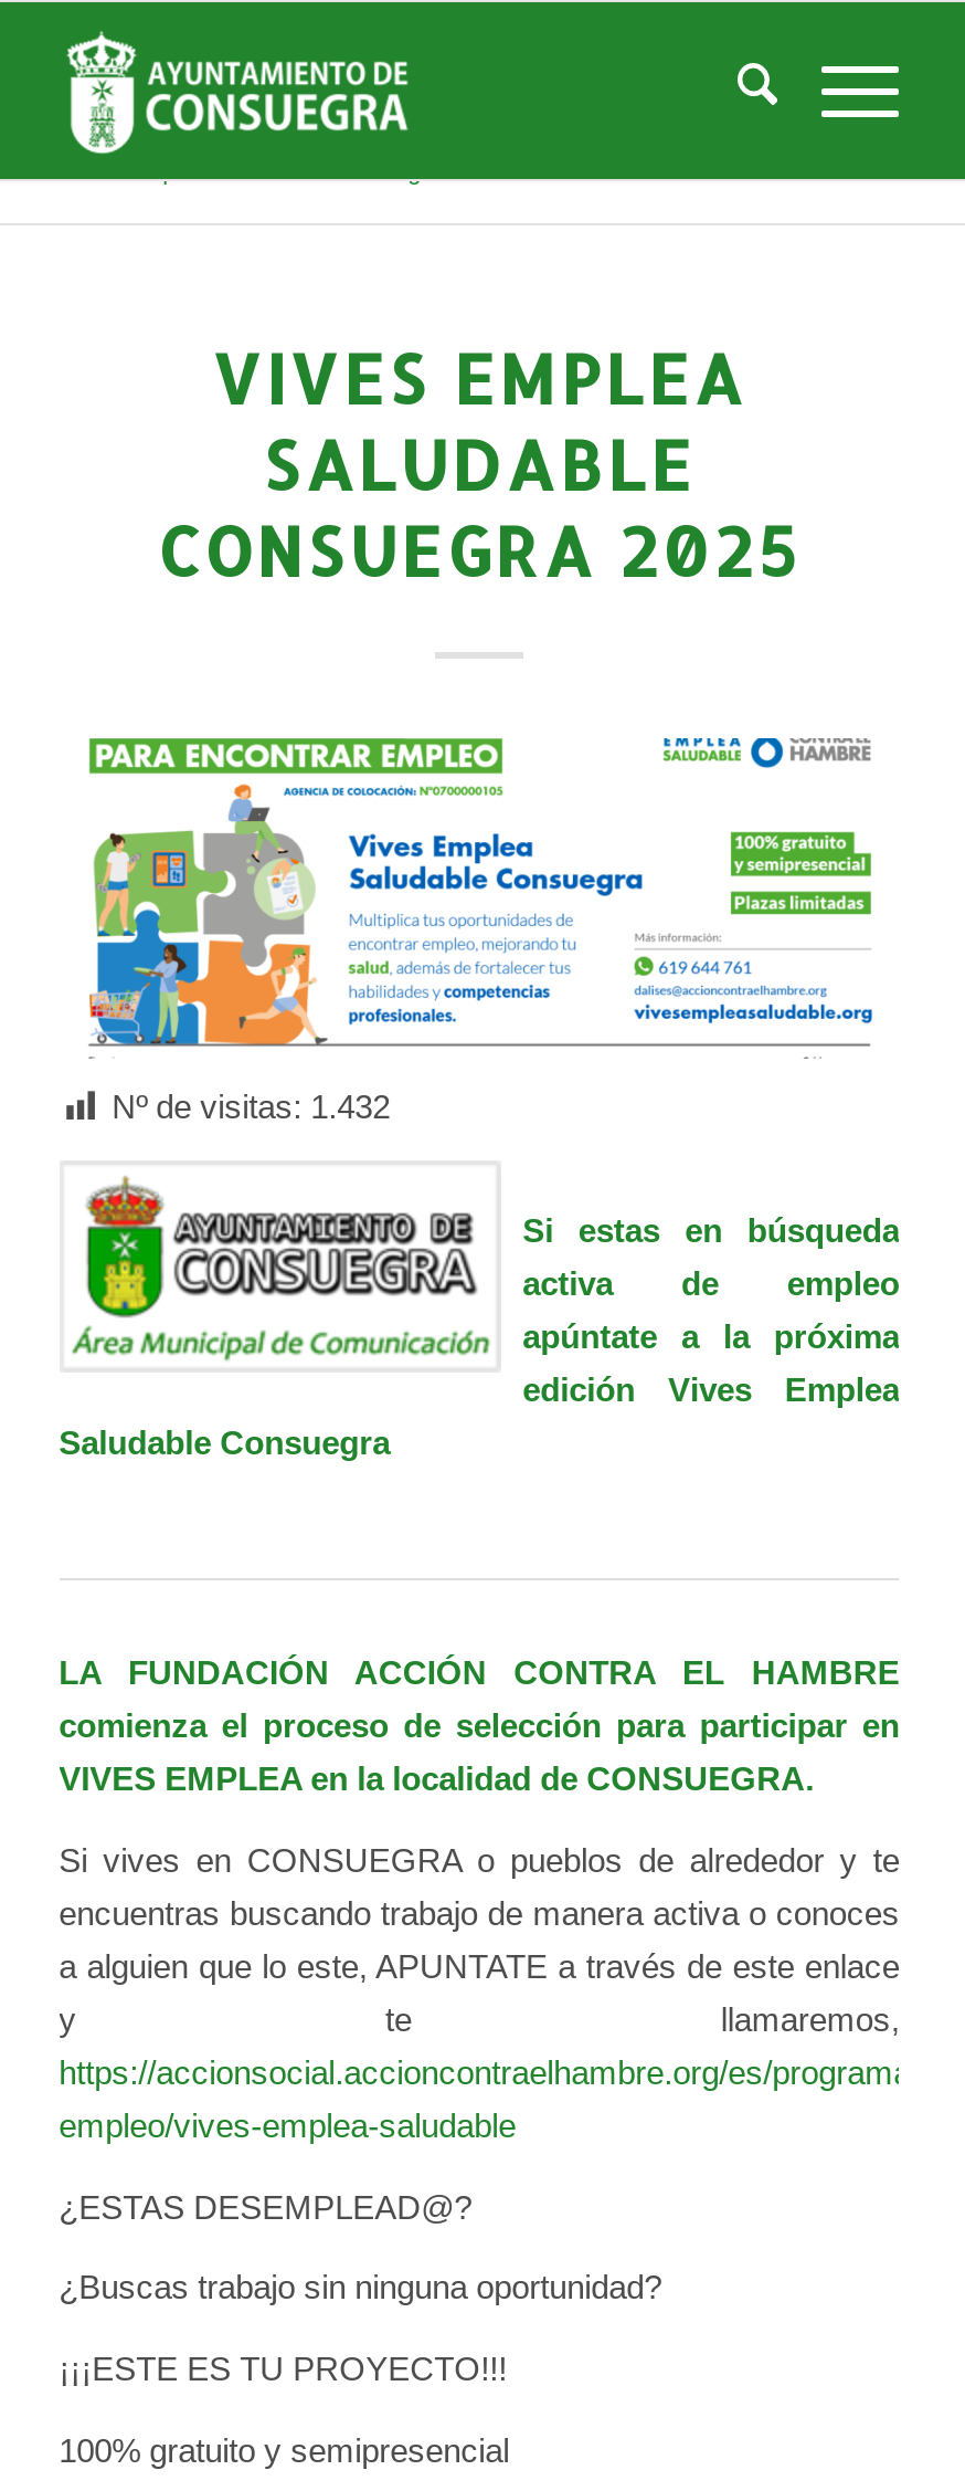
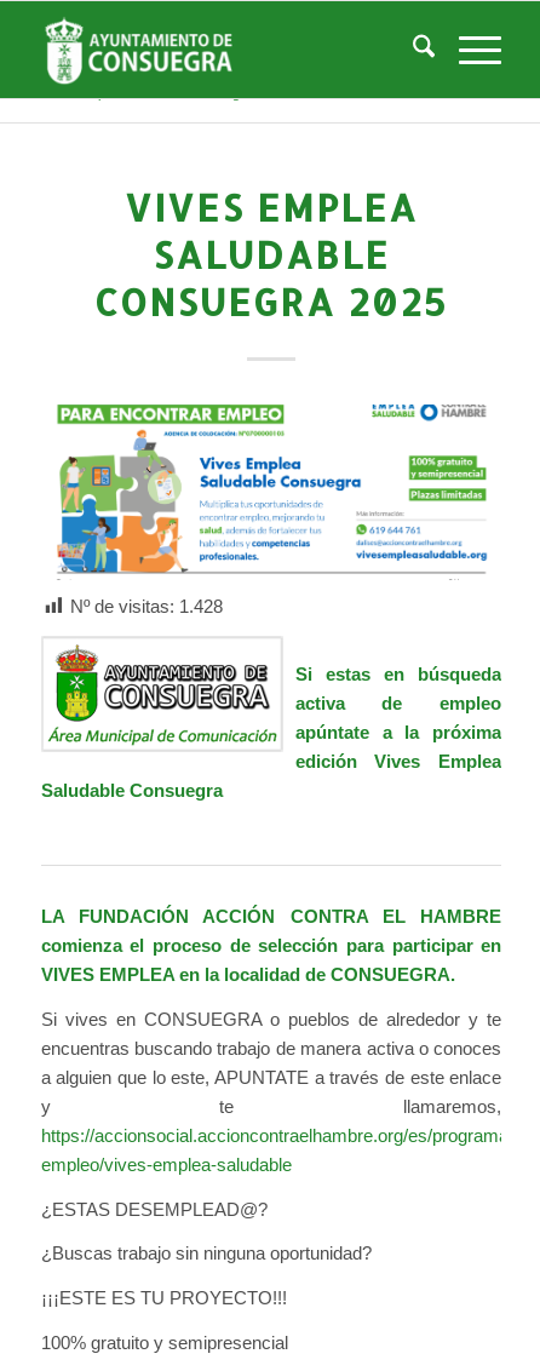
- Nº de visitas: 1.432
+ Nº de visitas: 1.428
